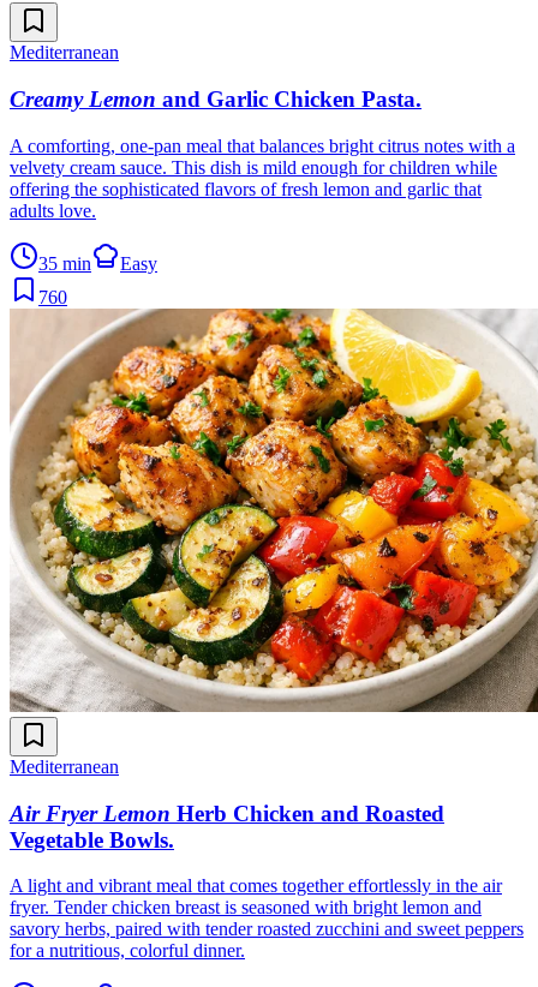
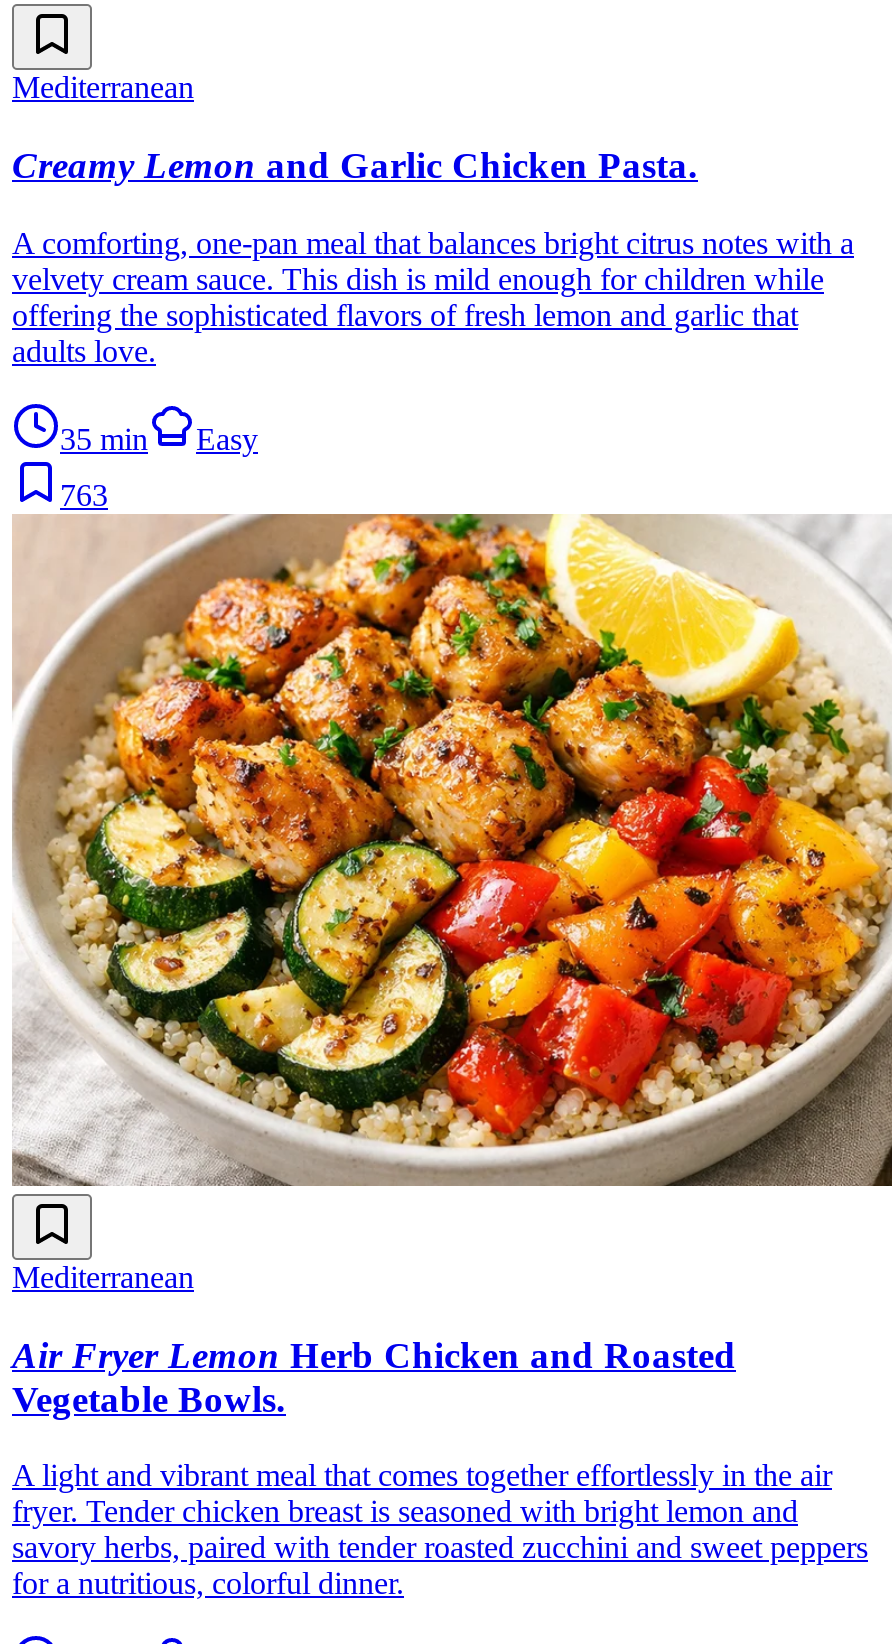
- 760
+ 763
